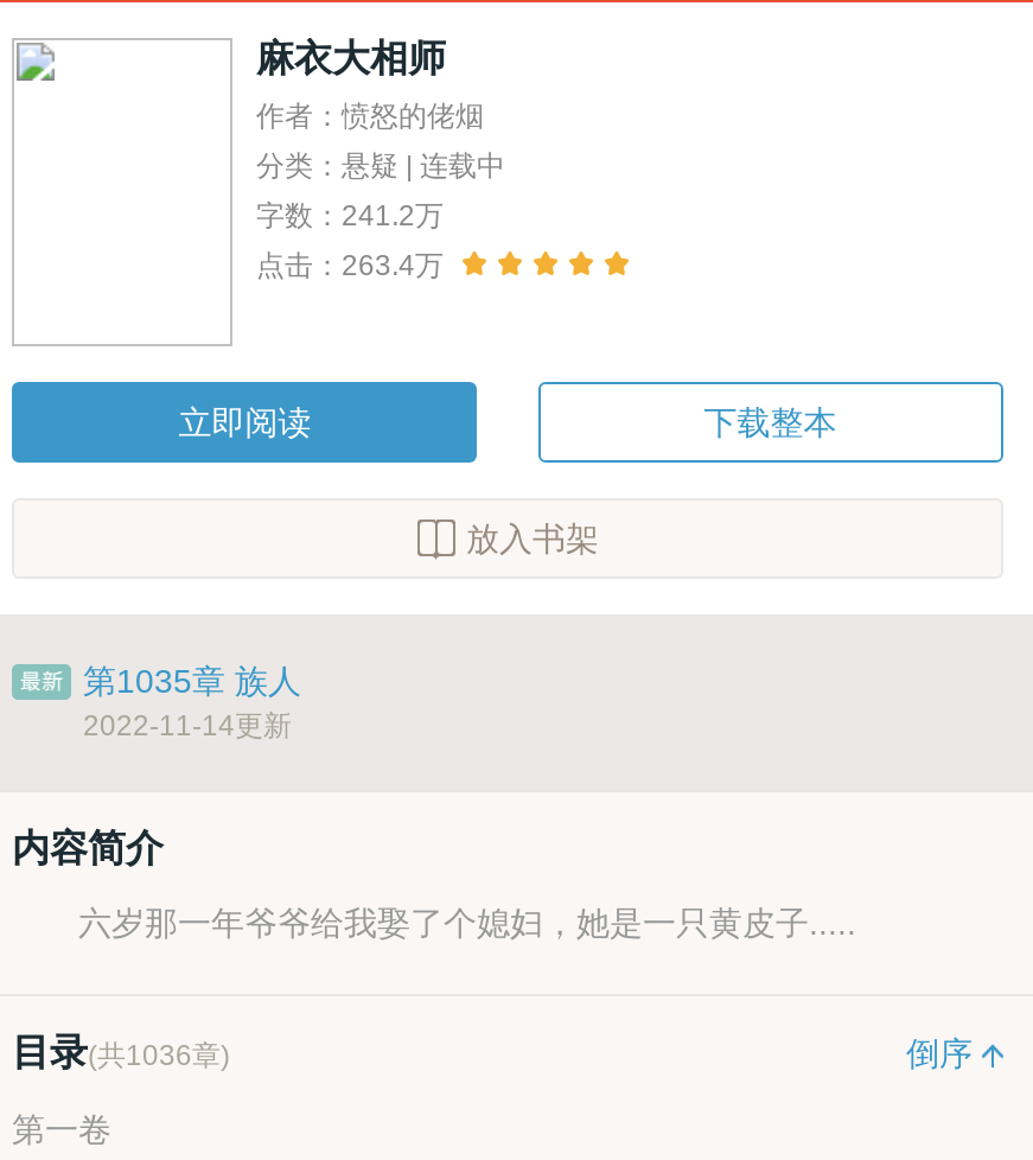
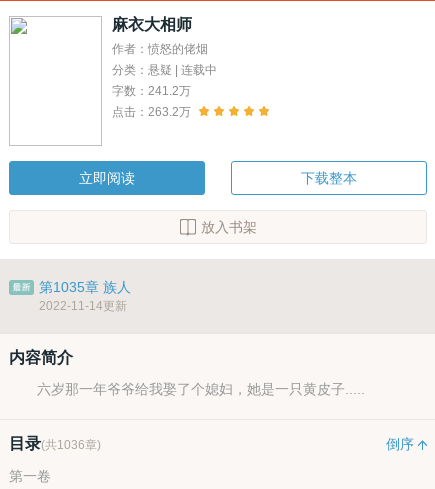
- 点击：263.4万
+ 点击：263.2万
